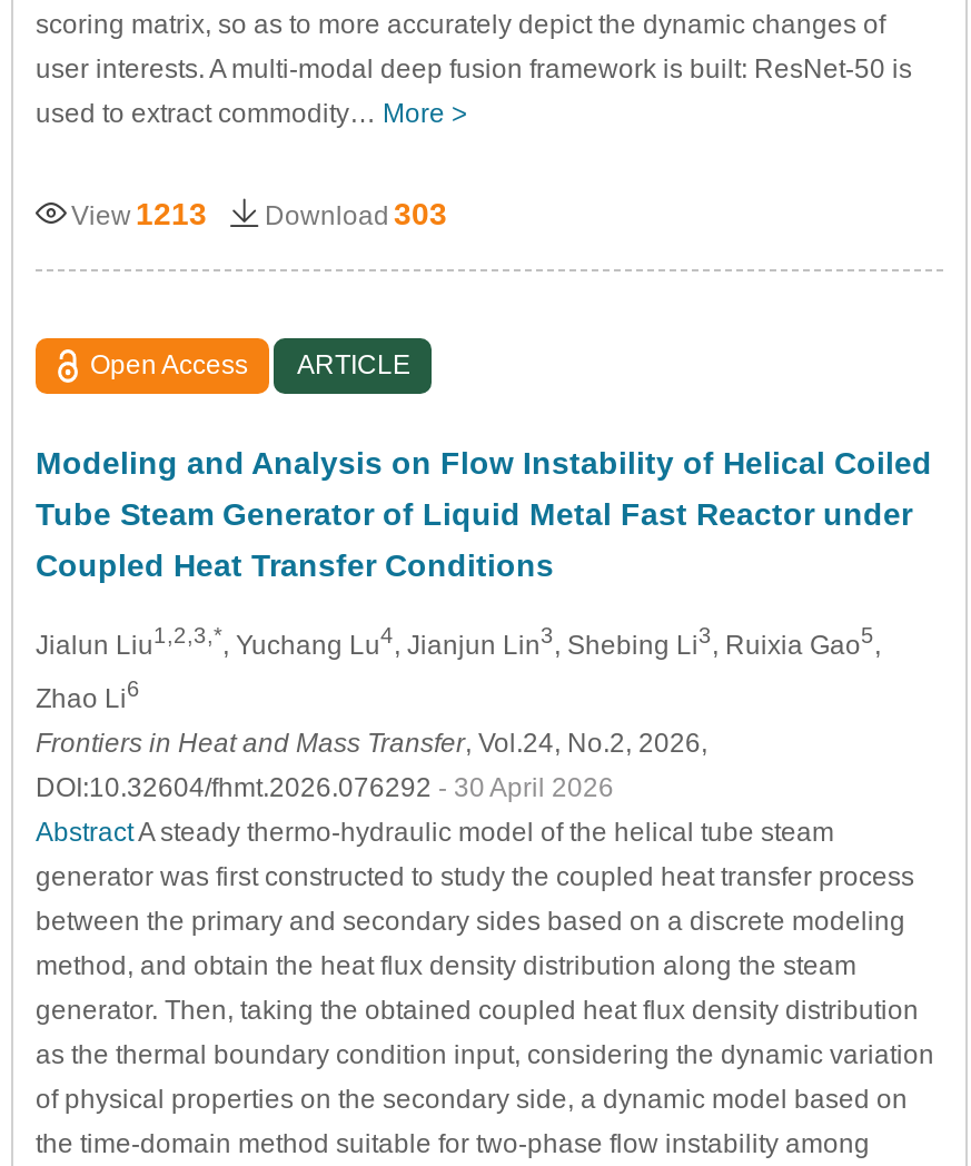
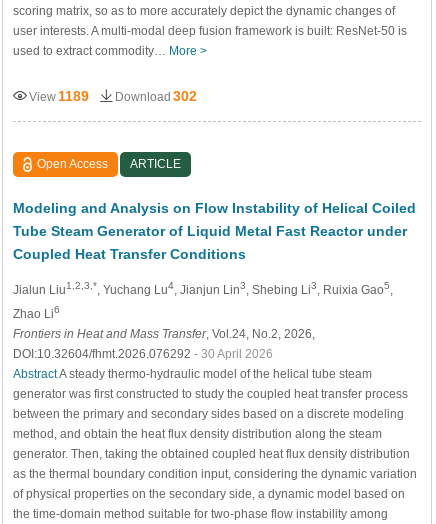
- View 1213
+ View 1189

- Download 303
+ Download 302
